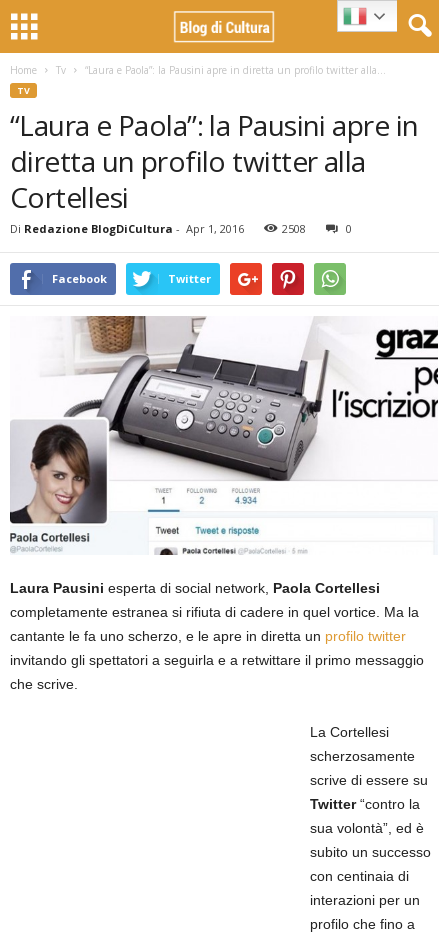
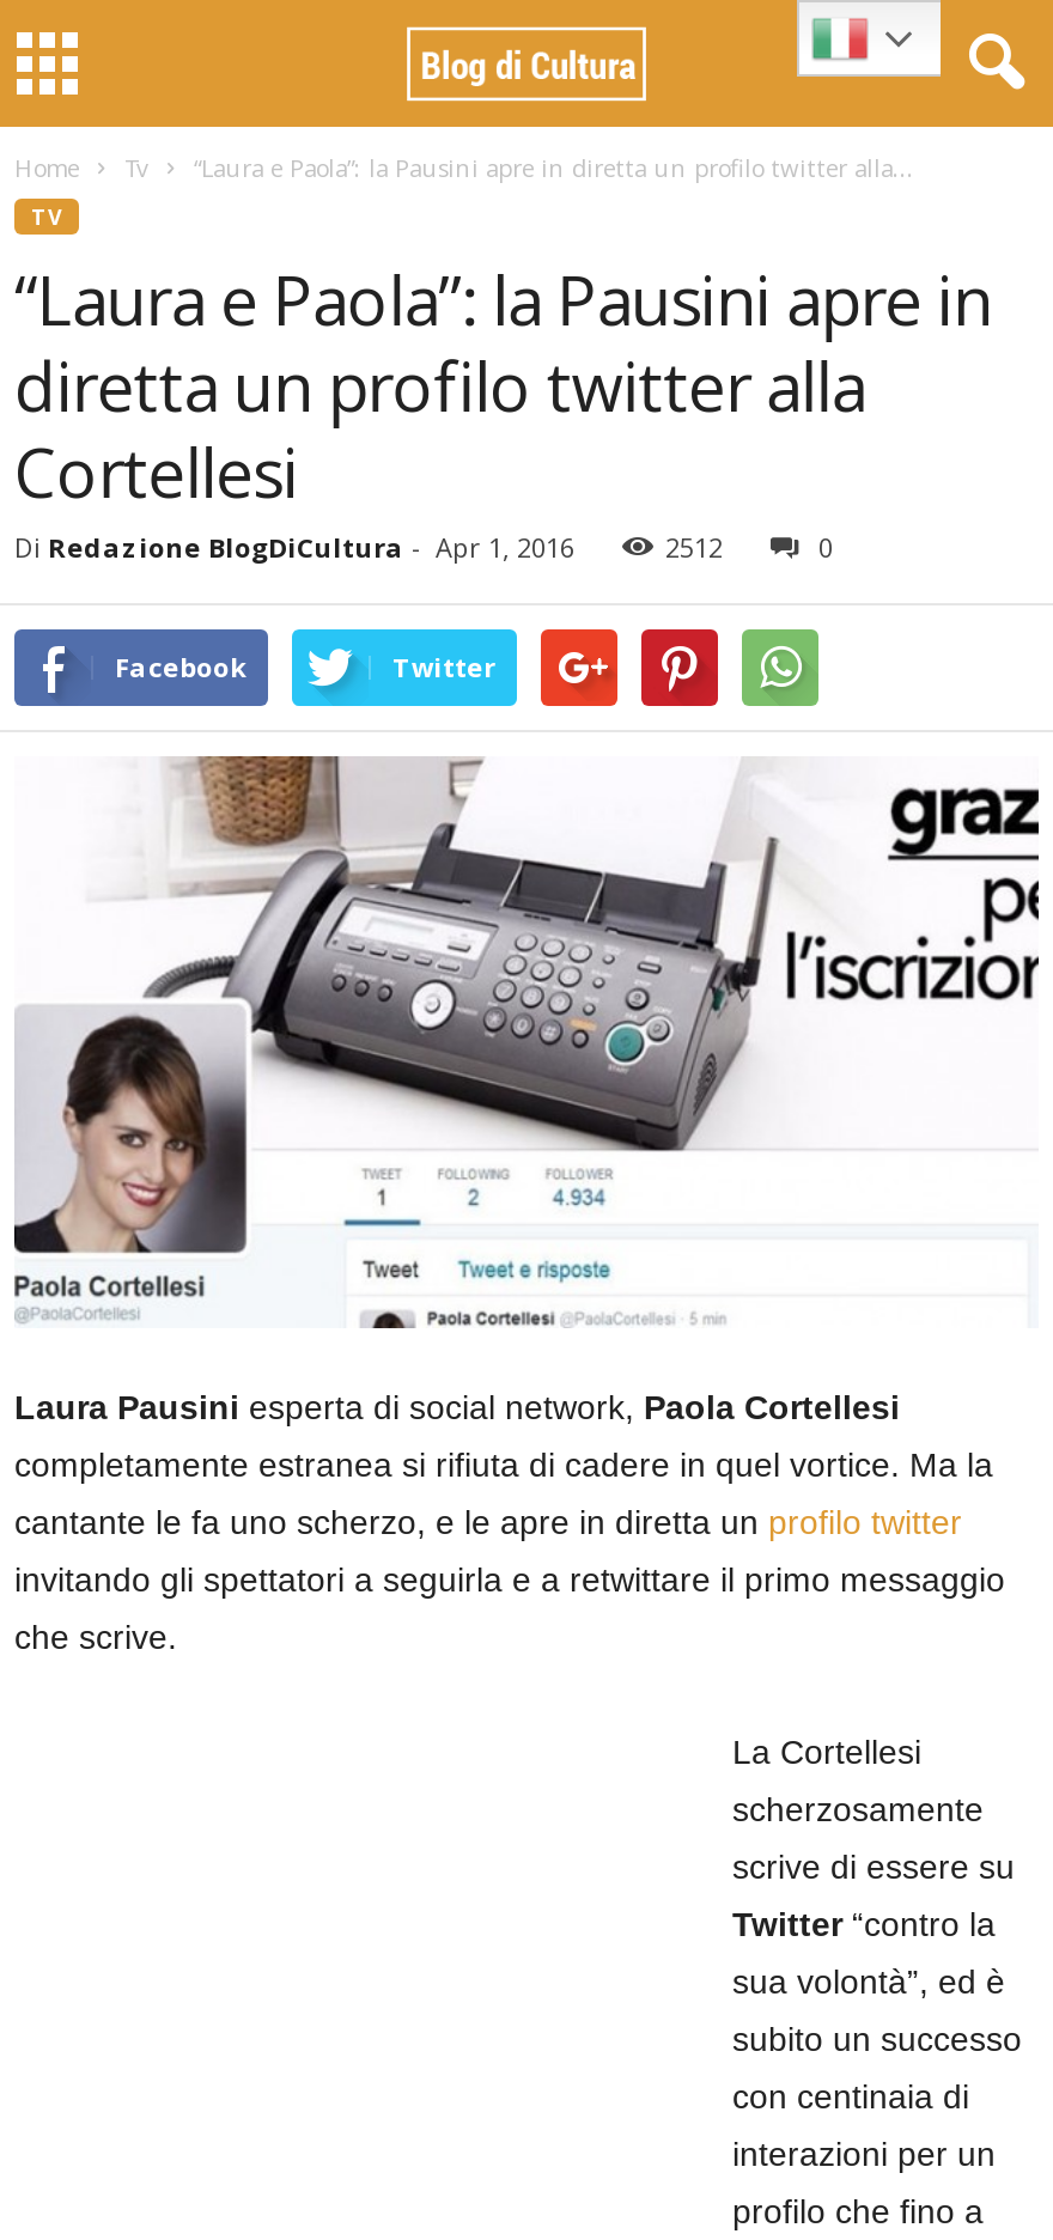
- 2508
+ 2512
